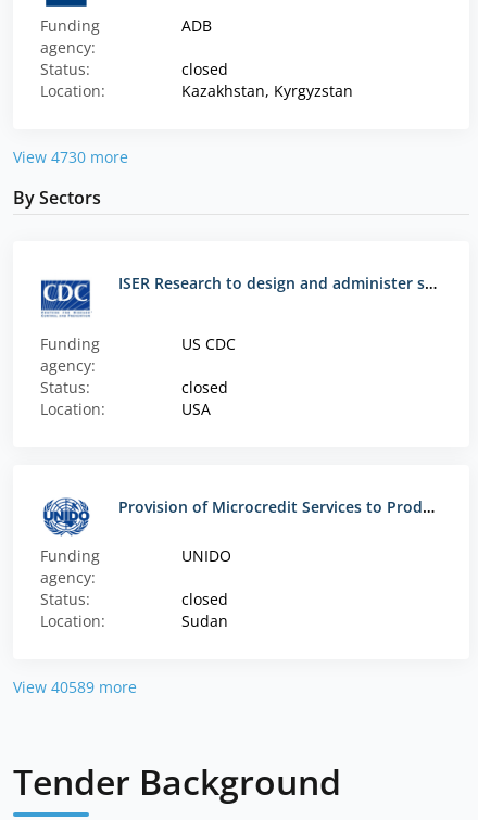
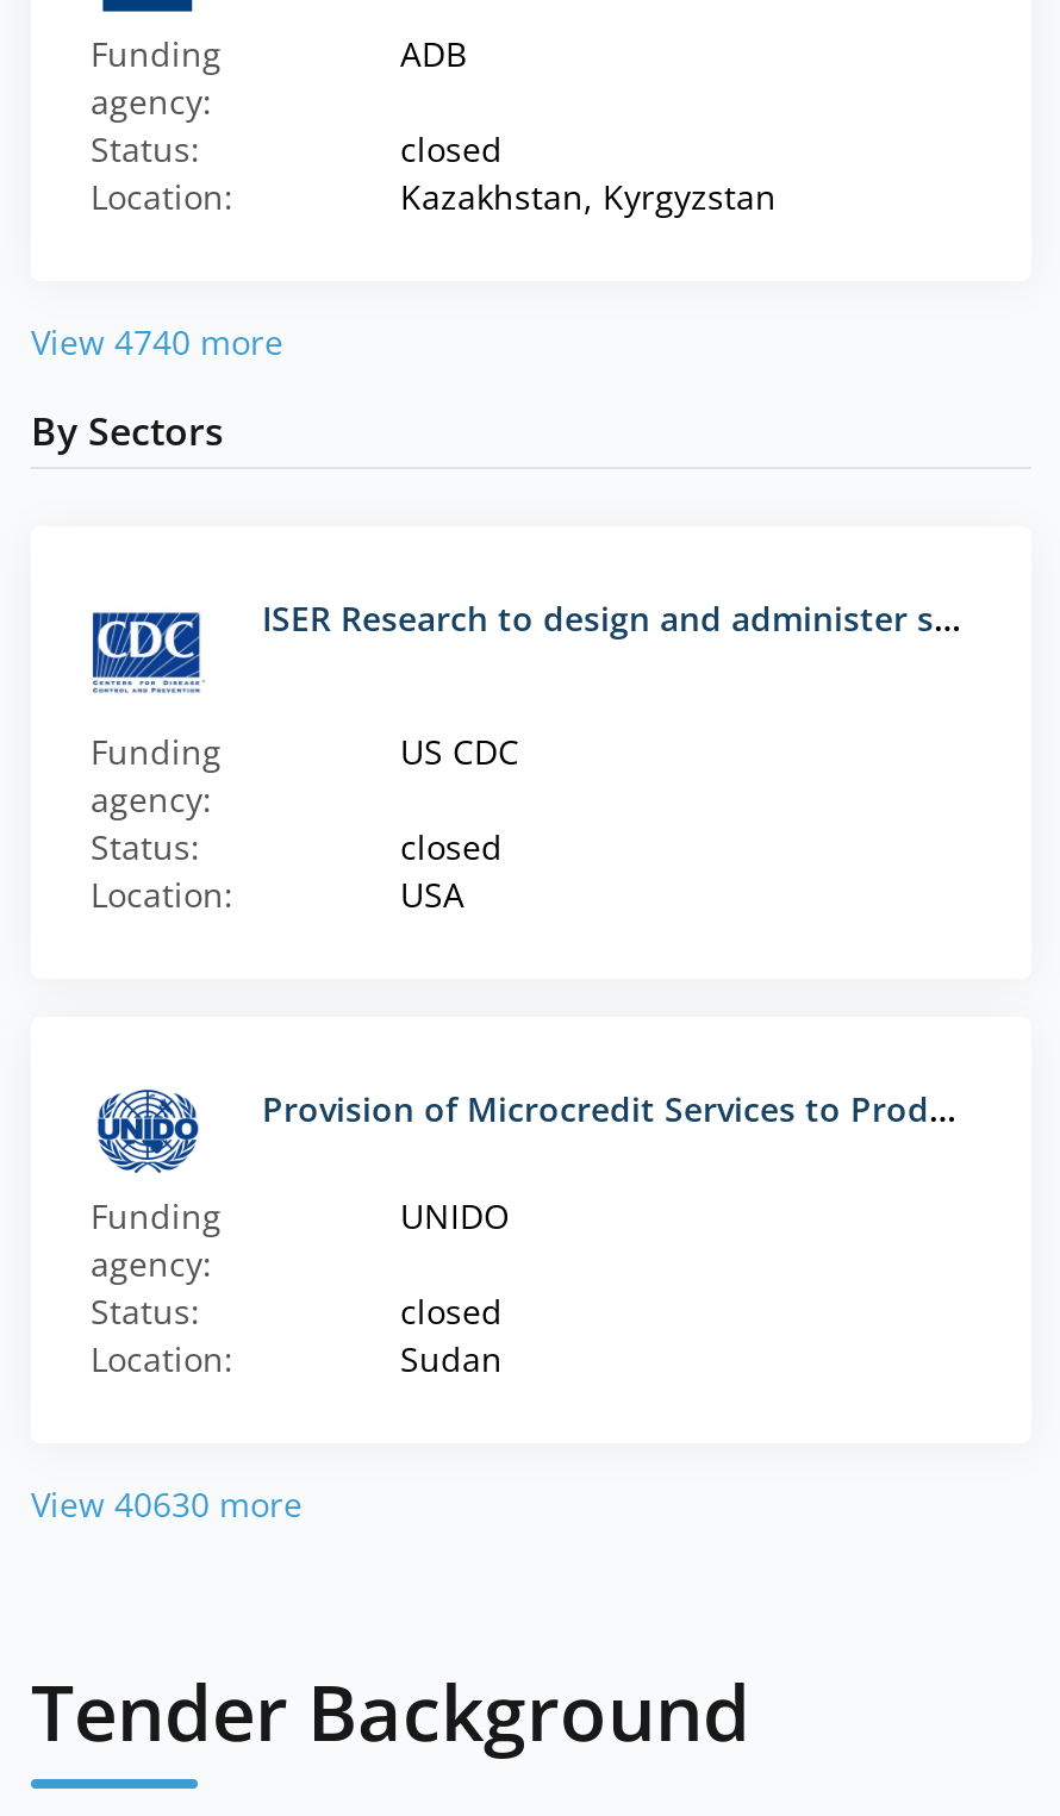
- View 4730 more
+ View 4740 more

- View 40589 more
+ View 40630 more
